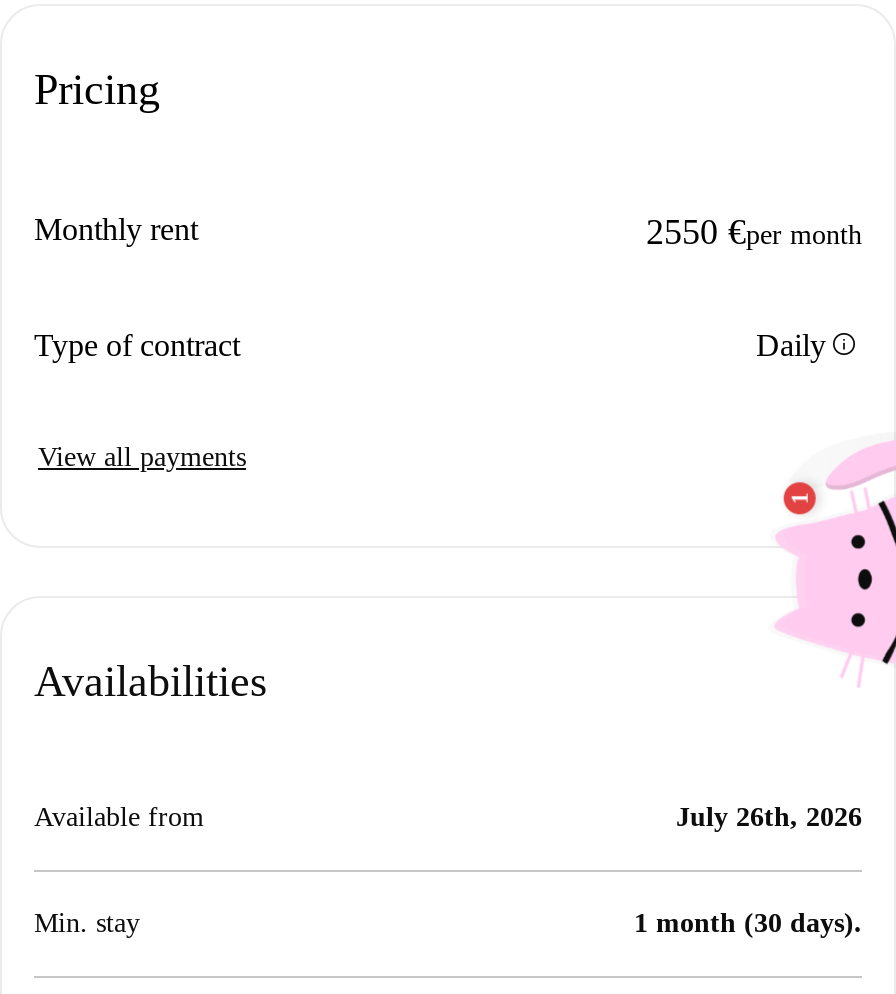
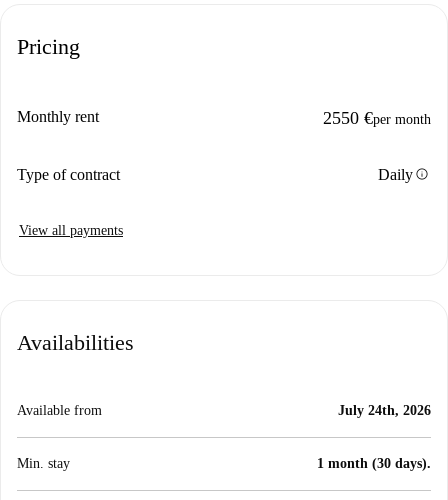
- [image]

- July 26th, 2026
+ July 24th, 2026
